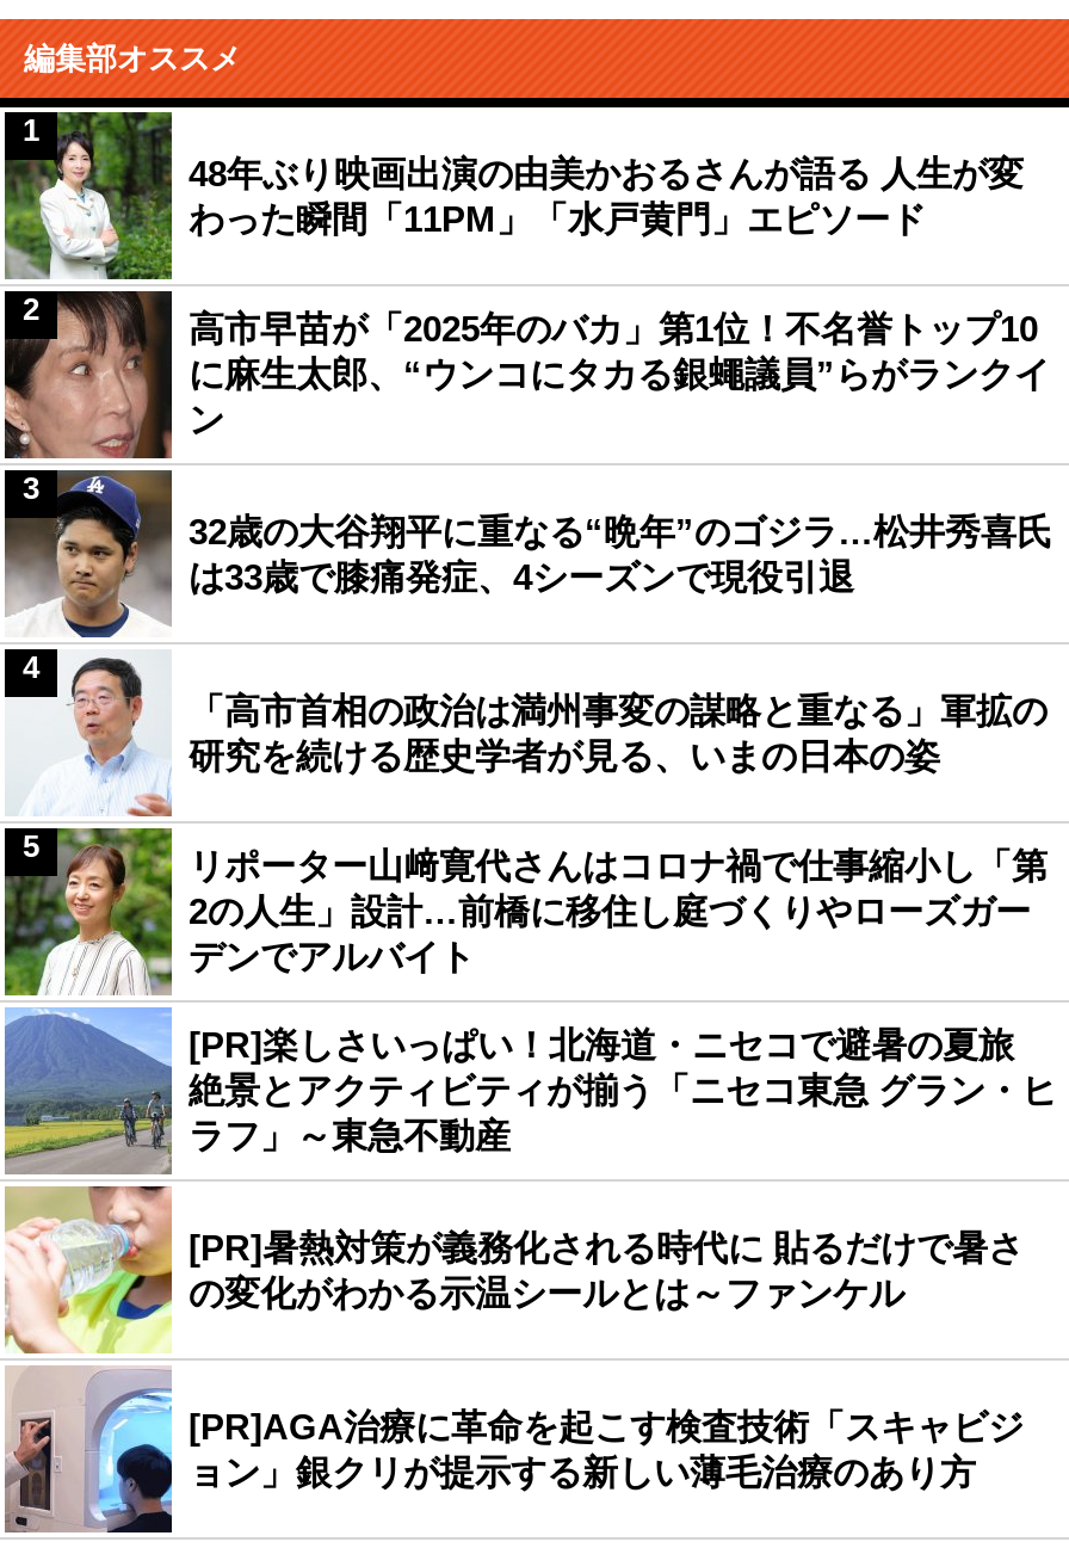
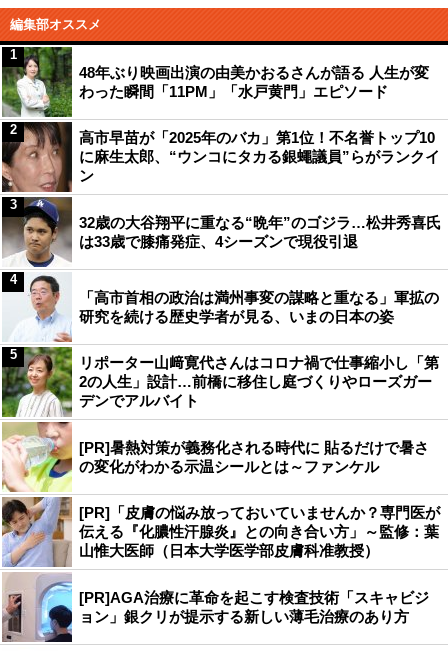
- [image]
- [PR]楽しさいっぱい！北海道・ニセコで避暑の夏旅
- 絶景とアクティビティが揃う「ニセコ東急 グラン・ヒ
- ラフ」～東急不動産

moved up: [PR]暑熱対策が義務化される時代に 貼るだけで暑さ | の変化がわかる示温シールとは～ファンケル

+ [image]
+ [PR]「皮膚の悩み放っておいていませんか？専門医が
+ 伝える『化膿性汗腺炎』との向き合い方」～監修：葉
+ 山惟大医師（日本大学医学部皮膚科准教授）
